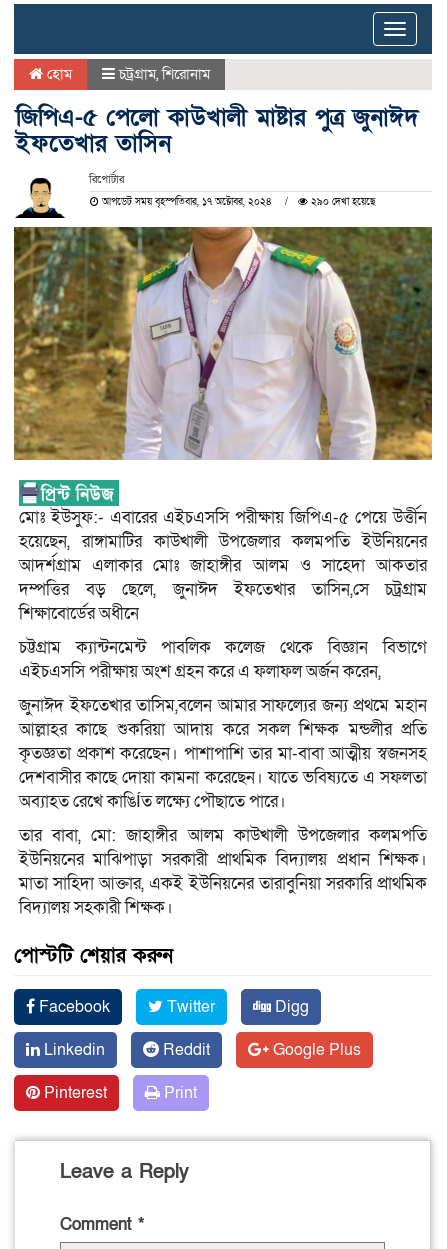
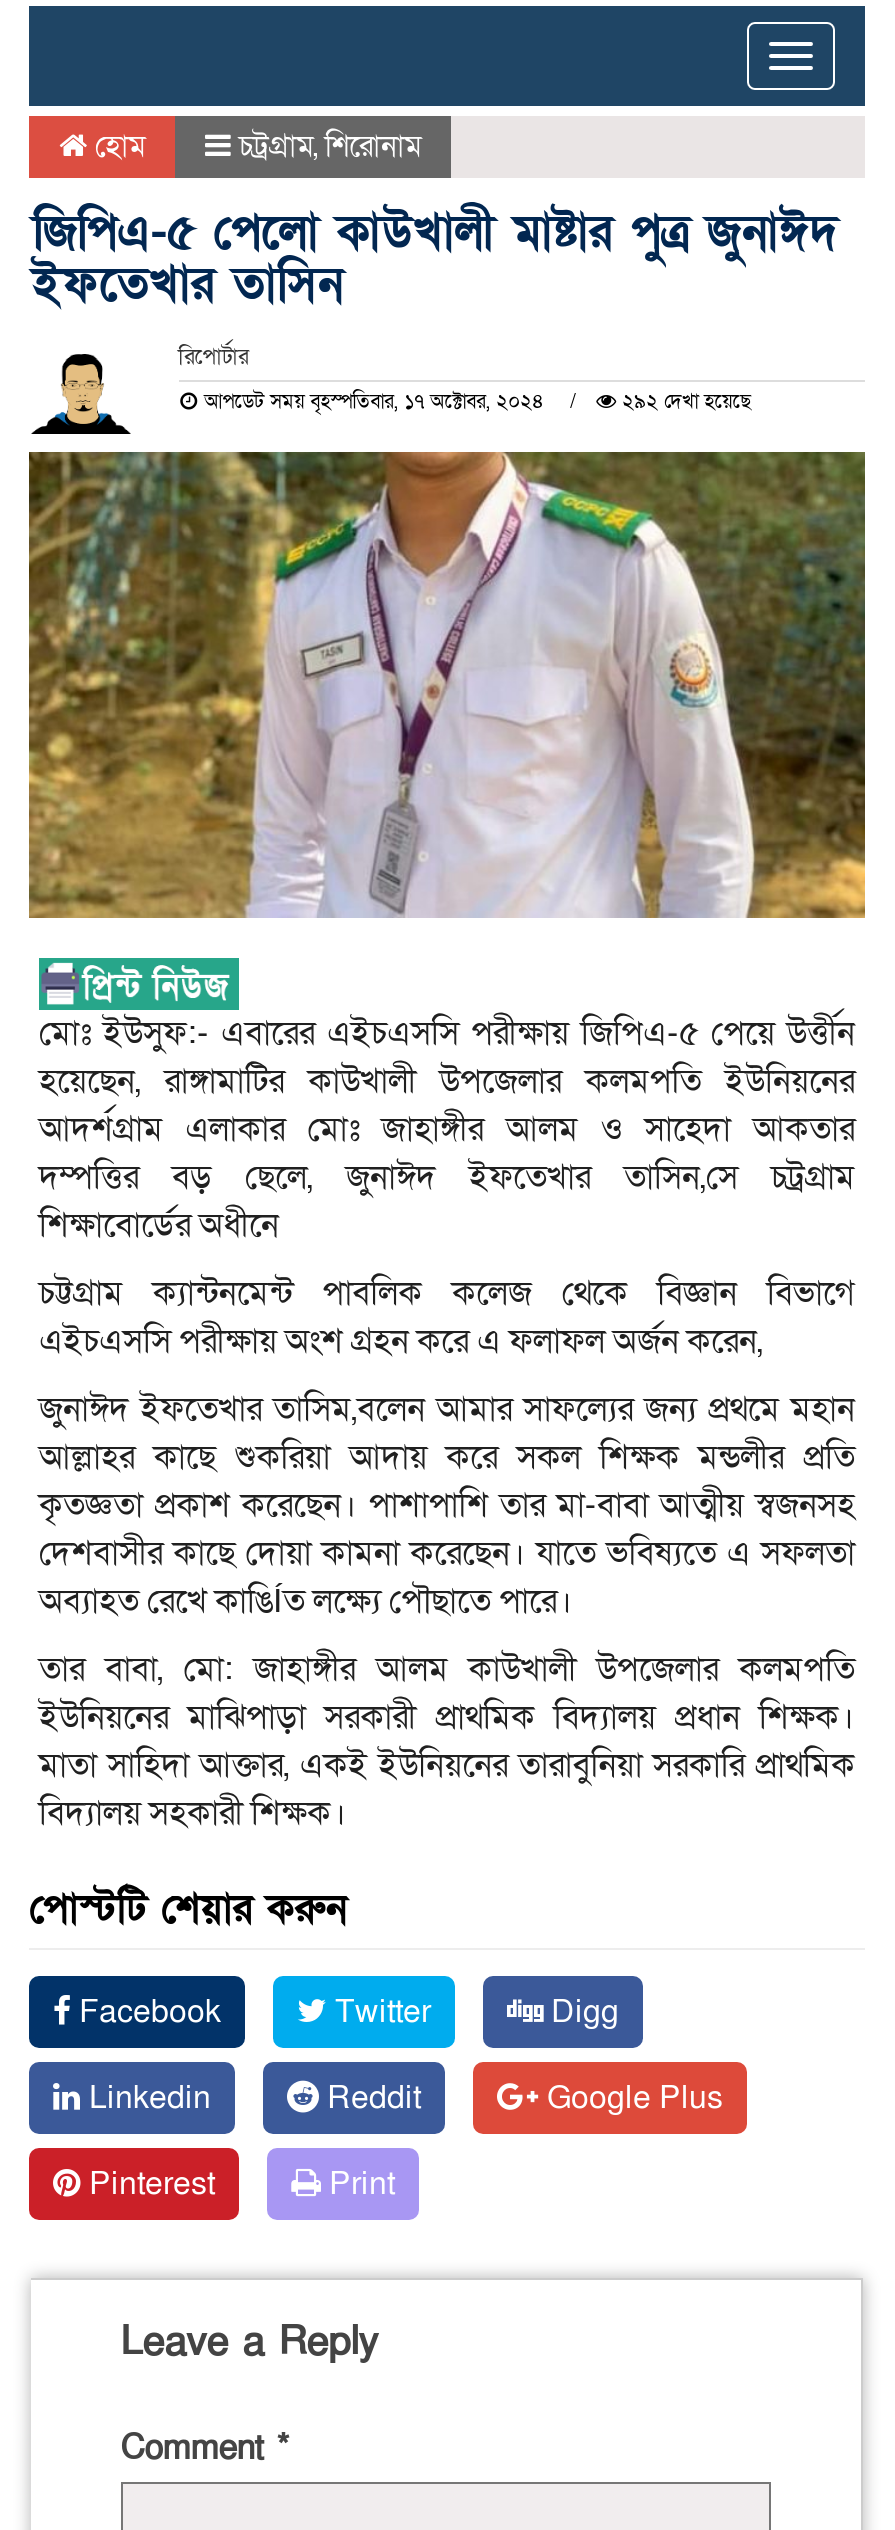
- ২৯০ দেখা হয়েছে
+ ২৯২ দেখা হয়েছে
